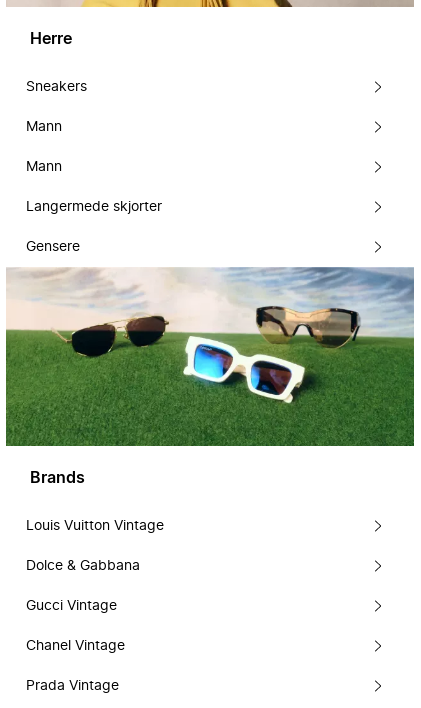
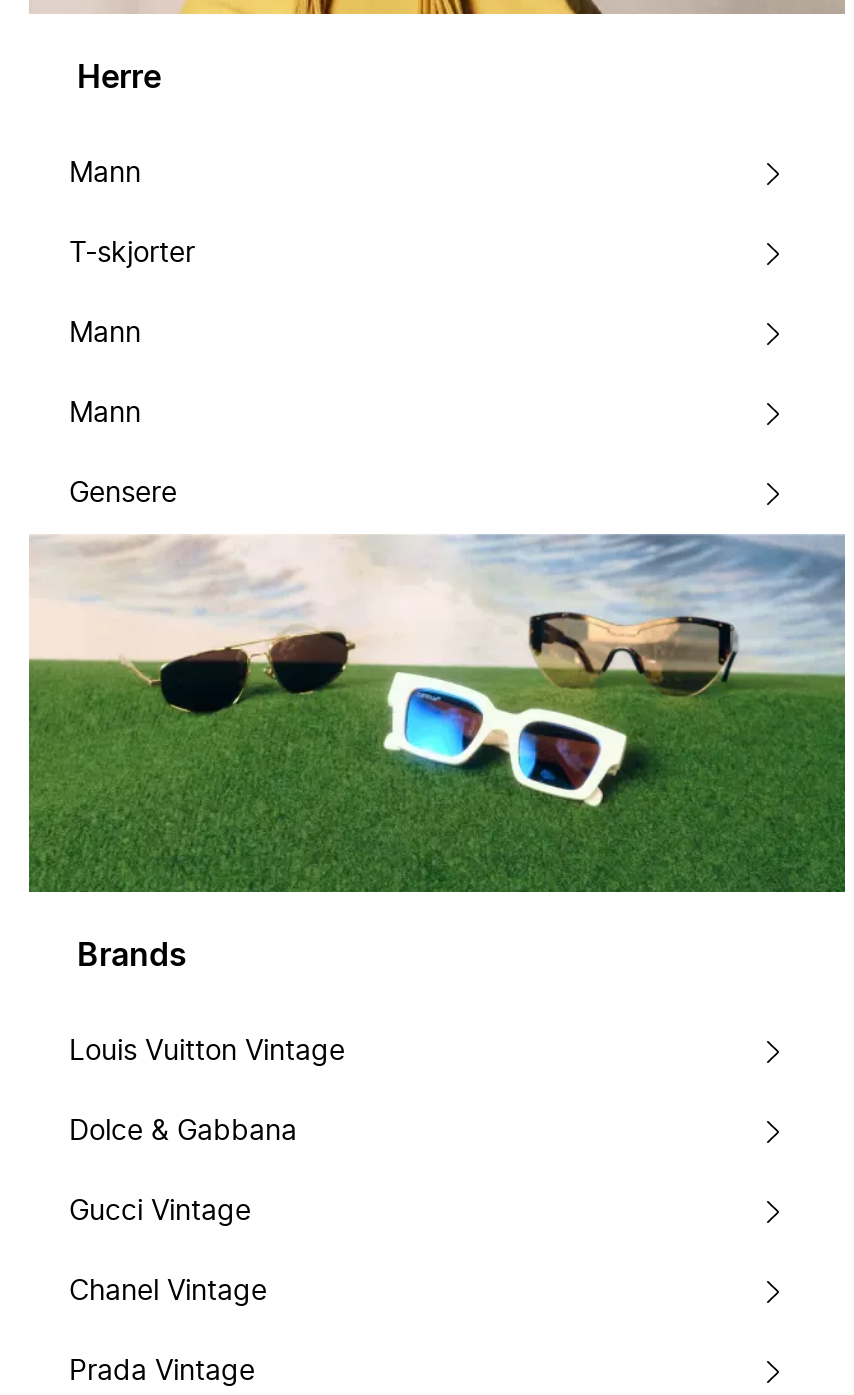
- Sneakers
+ Mann
+ T-skjorter

moved down: Mann | Mann

- Langermede skjorter
